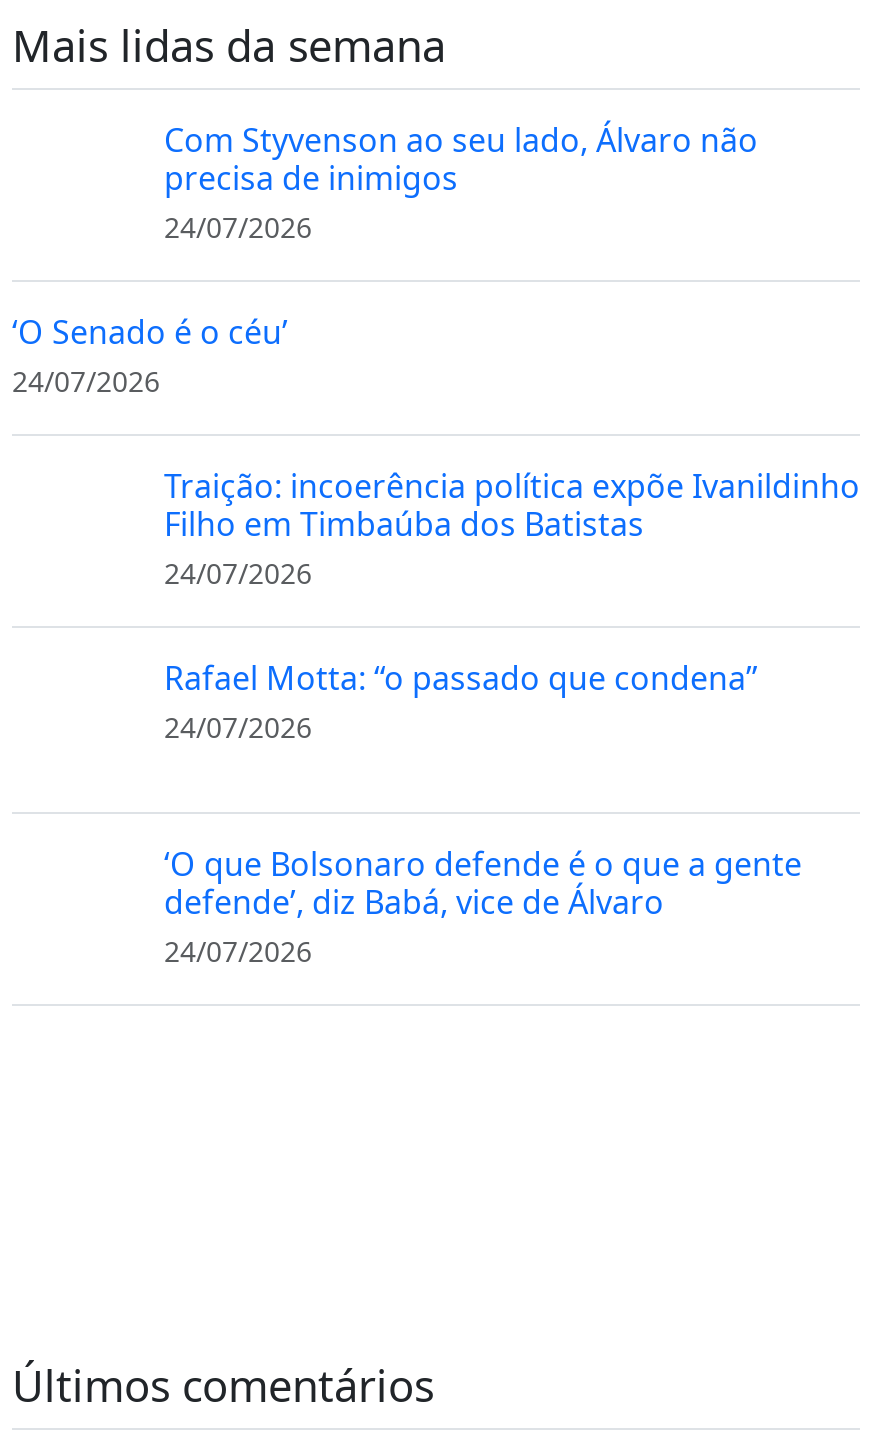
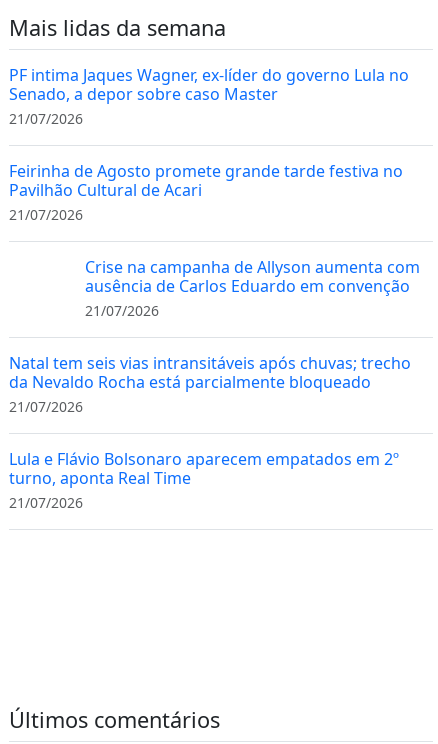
- Com Styvenson ao seu lado, Álvaro não
- precisa de inimigos
- 24/07/2026
+ PF intima Jaques Wagner, ex-líder do governo Lula no
+ Senado, a depor sobre caso Master
+ 21/07/2026

- ‘O Senado é o céu’
- 24/07/2026
+ Feirinha de Agosto promete grande tarde festiva no
+ Pavilhão Cultural de Acari
+ 21/07/2026

- Traição: incoerência política expõe Ivanildinho
- Filho em Timbaúba dos Batistas
- 24/07/2026
+ Crise na campanha de Allyson aumenta com
+ ausência de Carlos Eduardo em convenção
+ 21/07/2026

- Rafael Motta: “o passado que condena”
- 24/07/2026
+ Natal tem seis vias intransitáveis após chuvas; trecho
+ da Nevaldo Rocha está parcialmente bloqueado
+ 21/07/2026

- ‘O que Bolsonaro defende é o que a gente
- defende’, diz Babá, vice de Álvaro
- 24/07/2026
+ Lula e Flávio Bolsonaro aparecem empatados em 2º
+ turno, aponta Real Time
+ 21/07/2026
